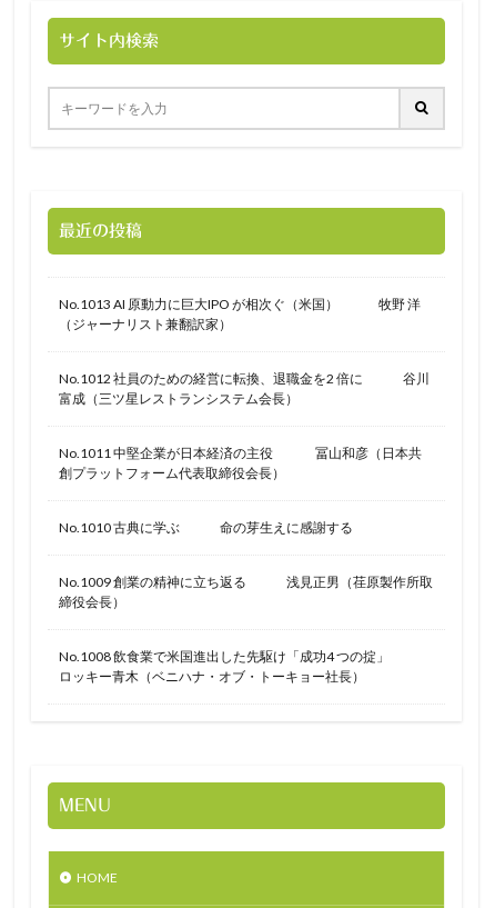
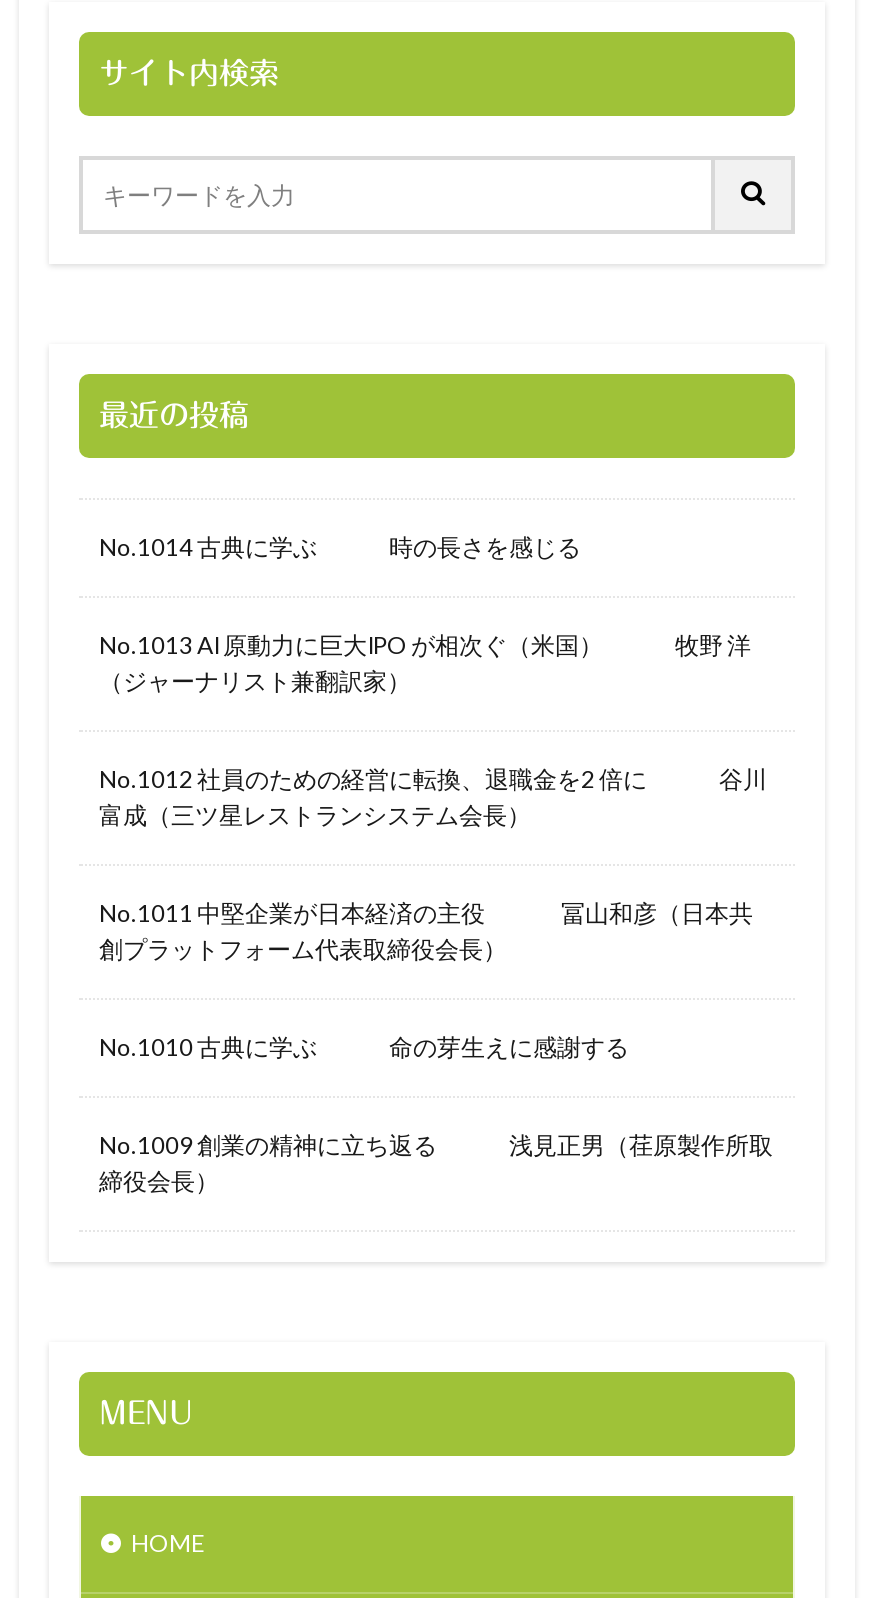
+ No.1014 古典に学ぶ 時の長さを感じる

moved down: No.1013 AI 原動力に巨大IPO が相次ぐ（米国） 牧野 洋 | （ジャーナリスト兼翻訳家） | No.1012 社員のための経営に転換、退職金を2 倍に 谷川 | ... | No.1009 創業の精神に立ち返る 浅見正男（荏原製作所取 | 締役会長）

- No.1008 飲食業で米国進出した先駆け「成功4 つの掟」
- ロッキー青木（ベニハナ・オブ・トーキョー社長）
